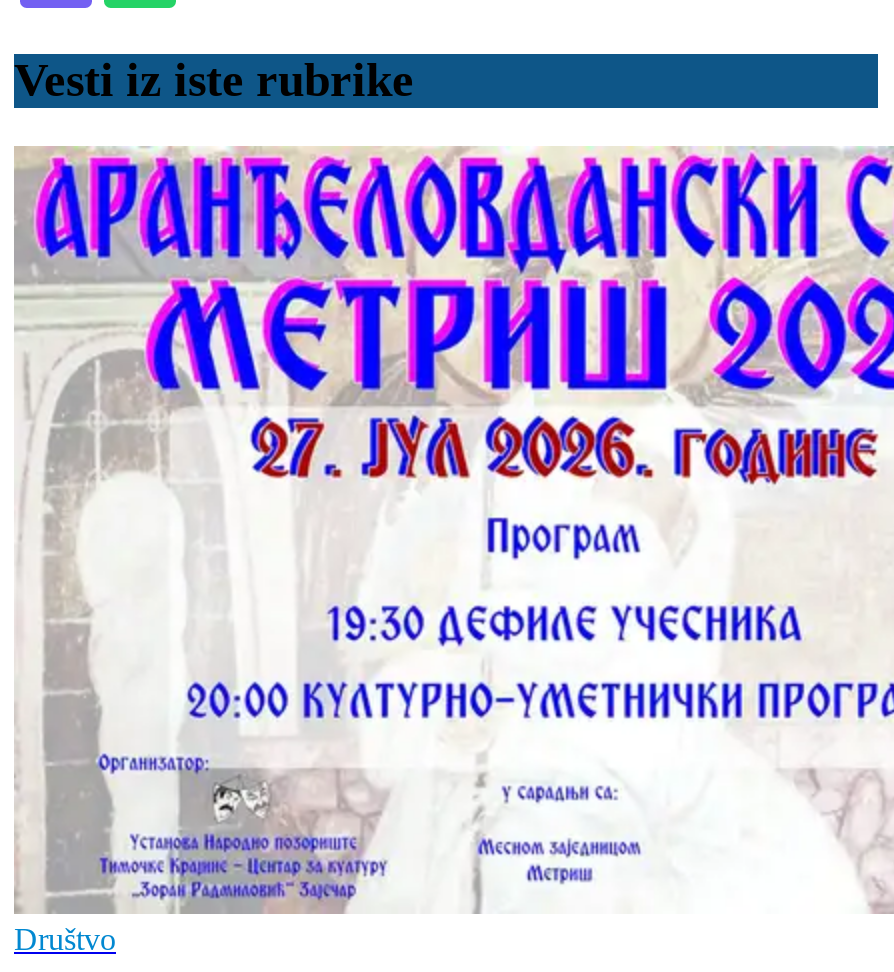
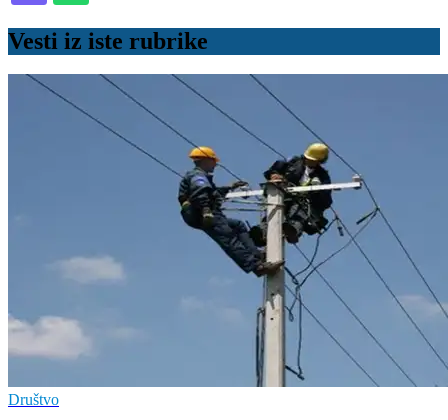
- [image]
+ [image]
